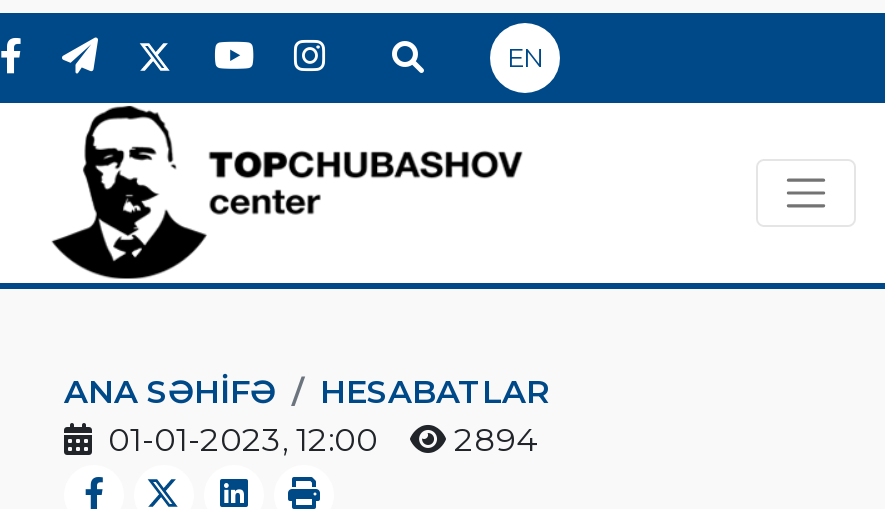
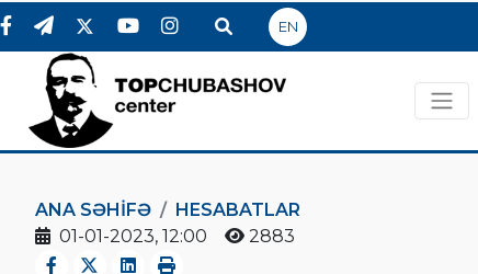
- 01-01-2023, 12:00 2894
+ 01-01-2023, 12:00 2883
